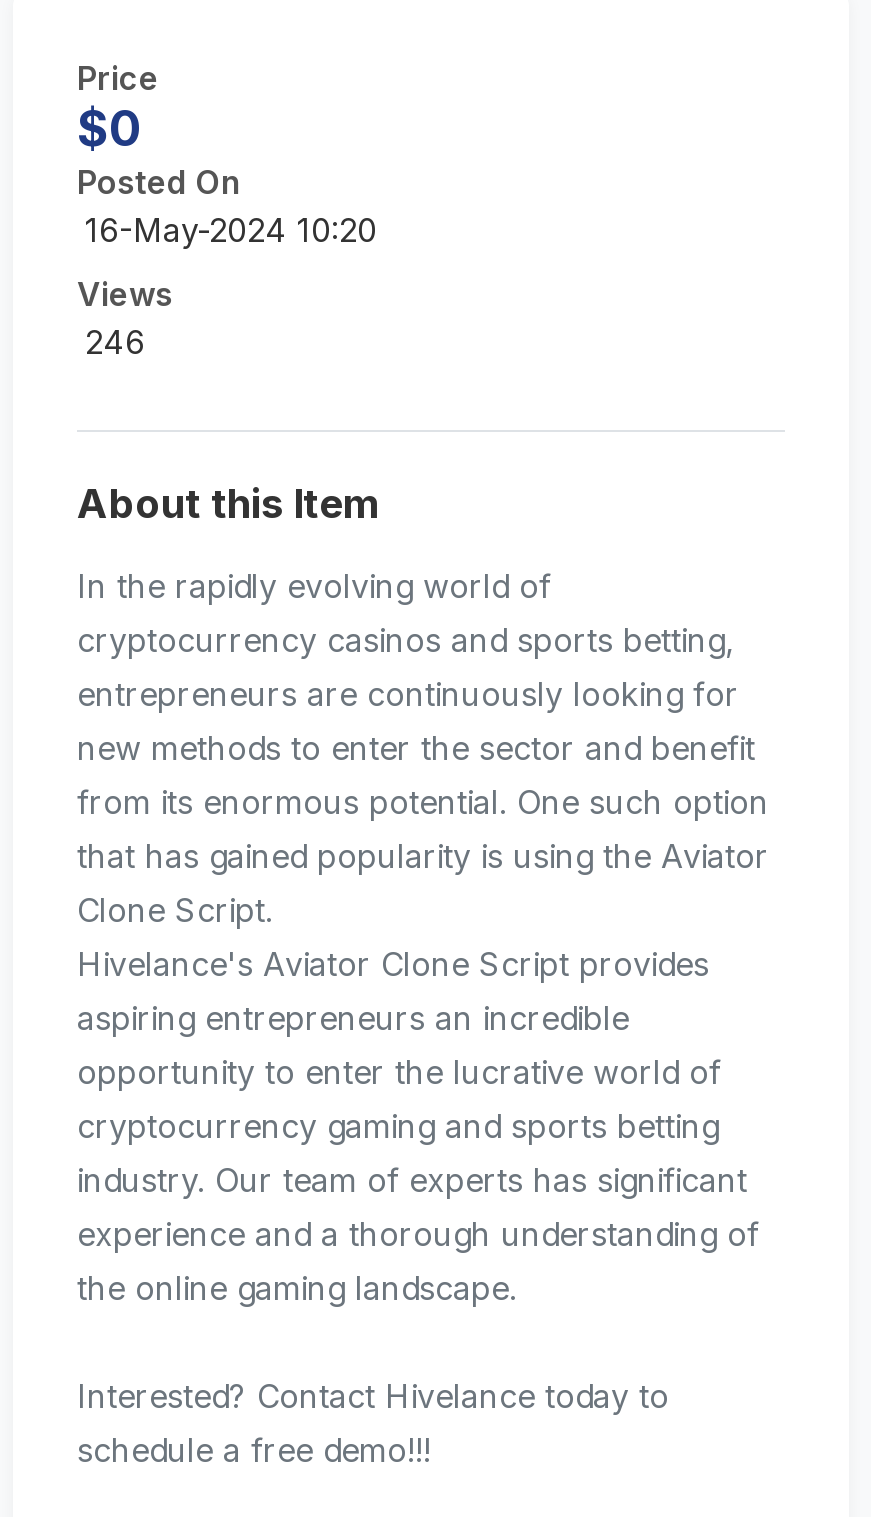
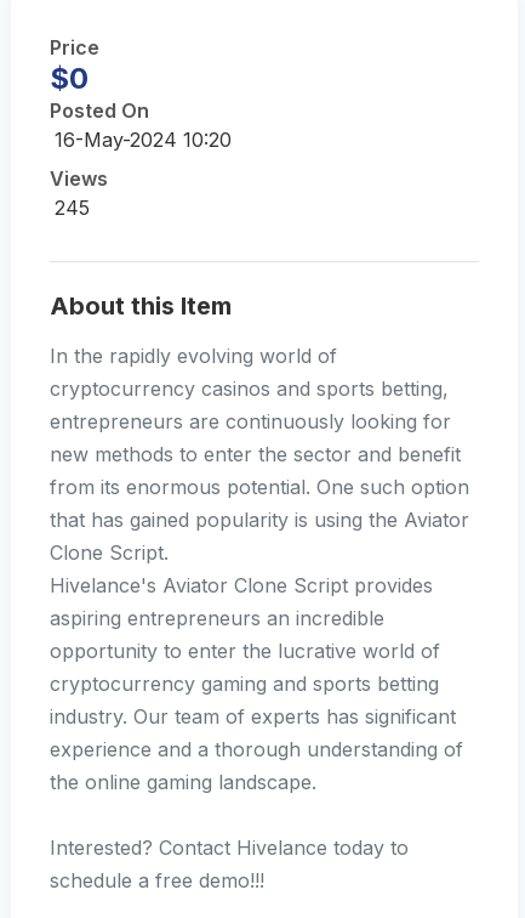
- 246
+ 245
